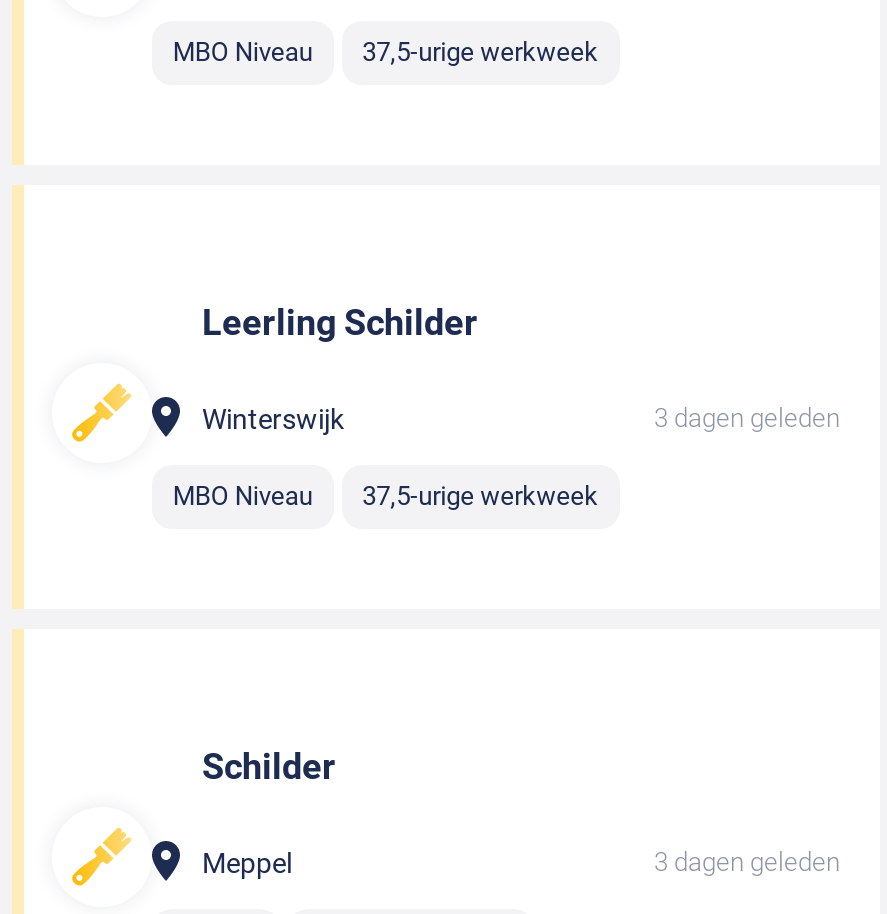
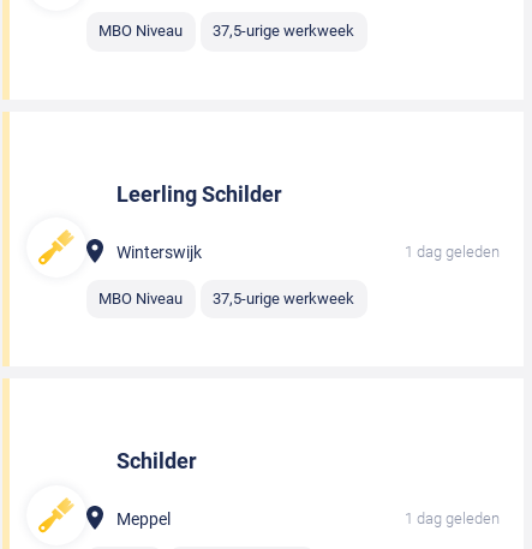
- 3 dagen geleden
+ 1 dag geleden

- 3 dagen geleden
+ 1 dag geleden
